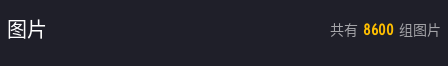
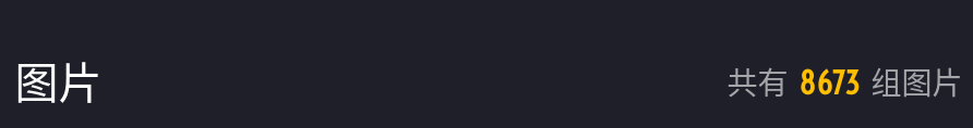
- 共有 8600 组图片
+ 共有 8673 组图片
